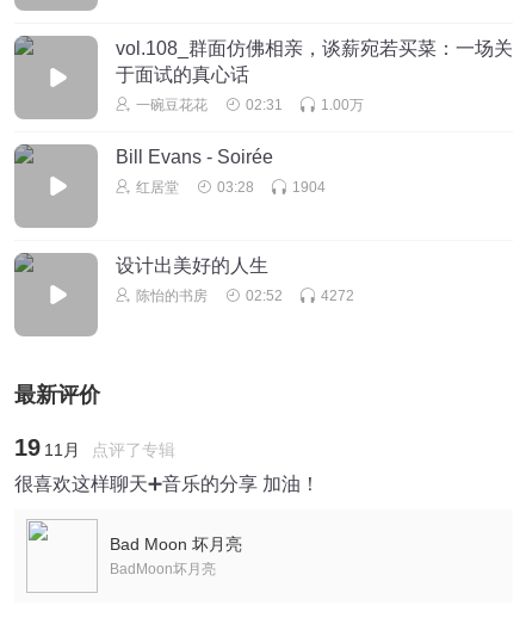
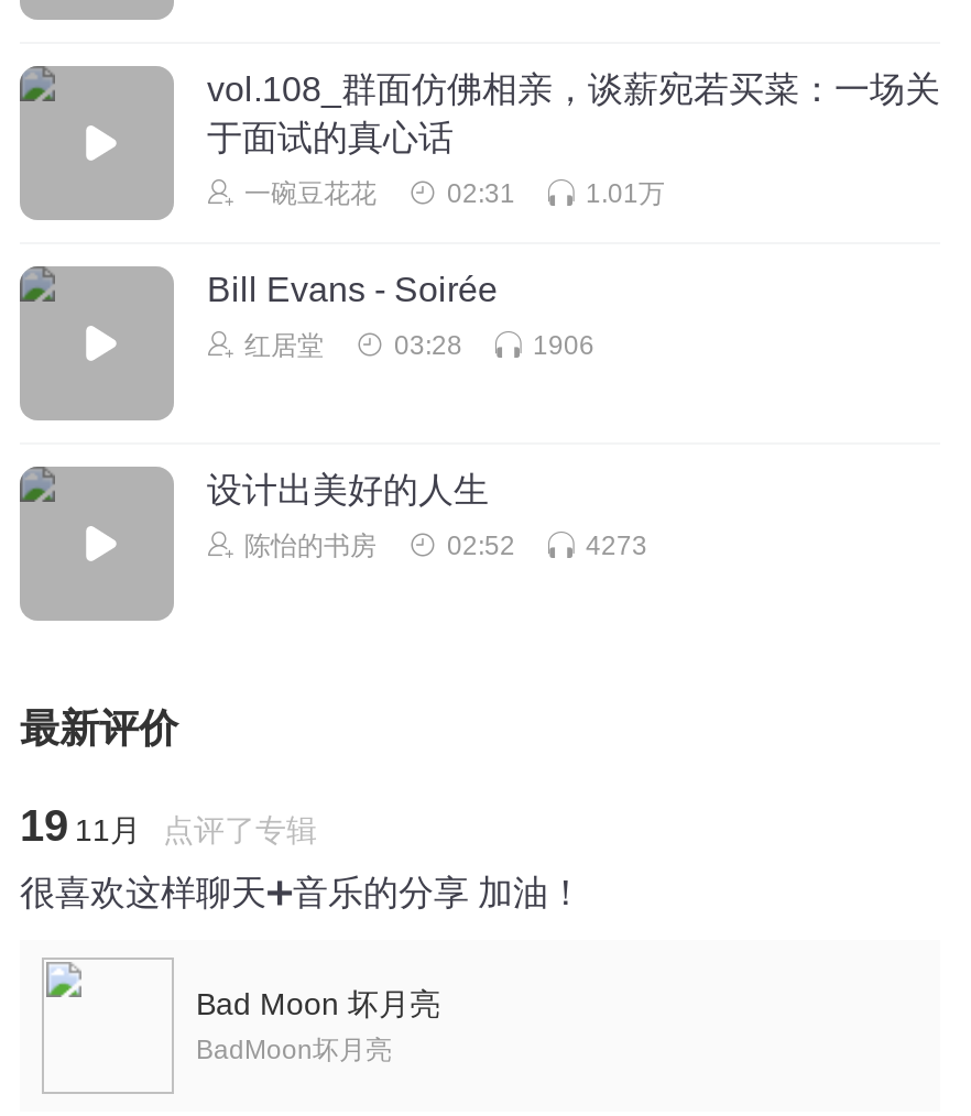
- 1.00万
+ 1.01万

- 1904
+ 1906

- 4272
+ 4273
